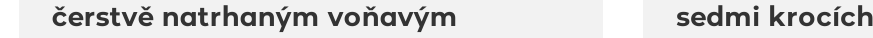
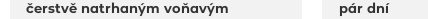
- sedmi krocích
+ pár dní
